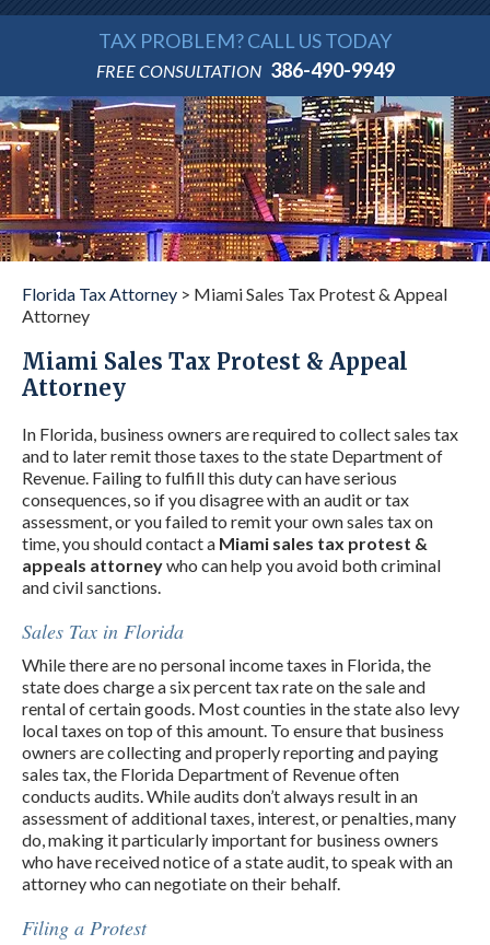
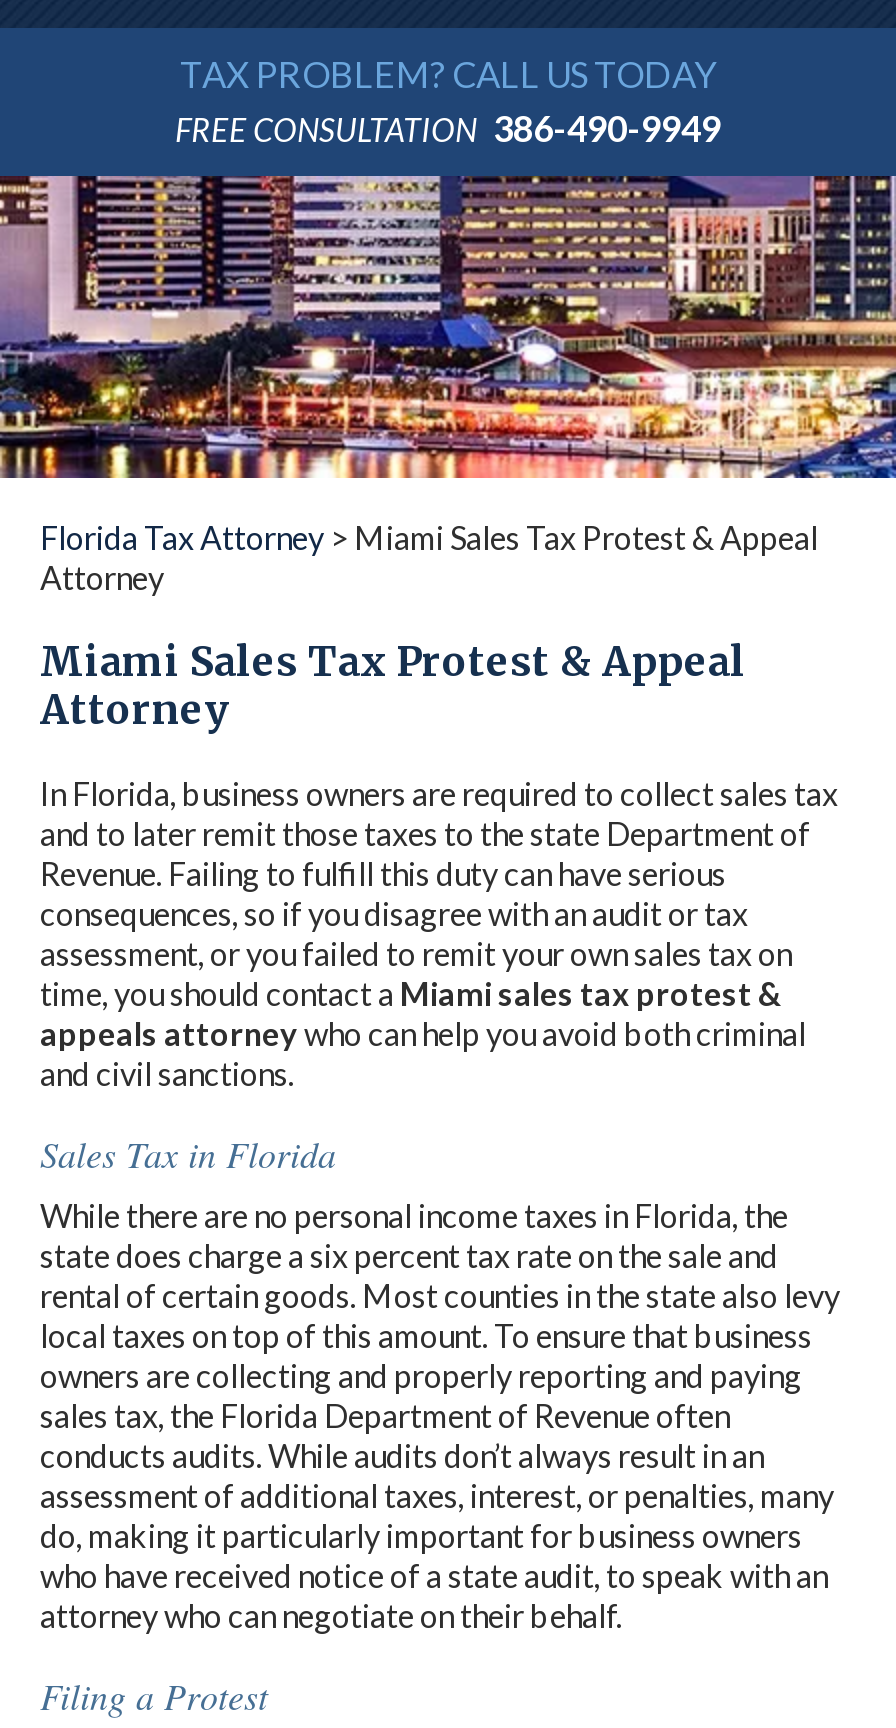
- [image]
+ [image]
